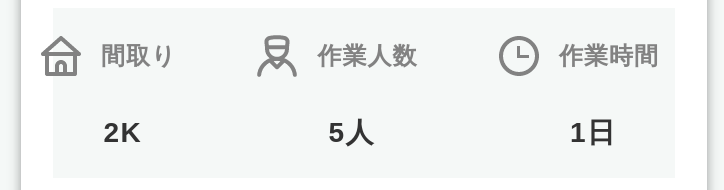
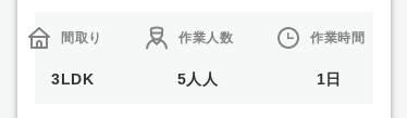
- 2K
+ 3LDK

- 5人
+ 5人人
